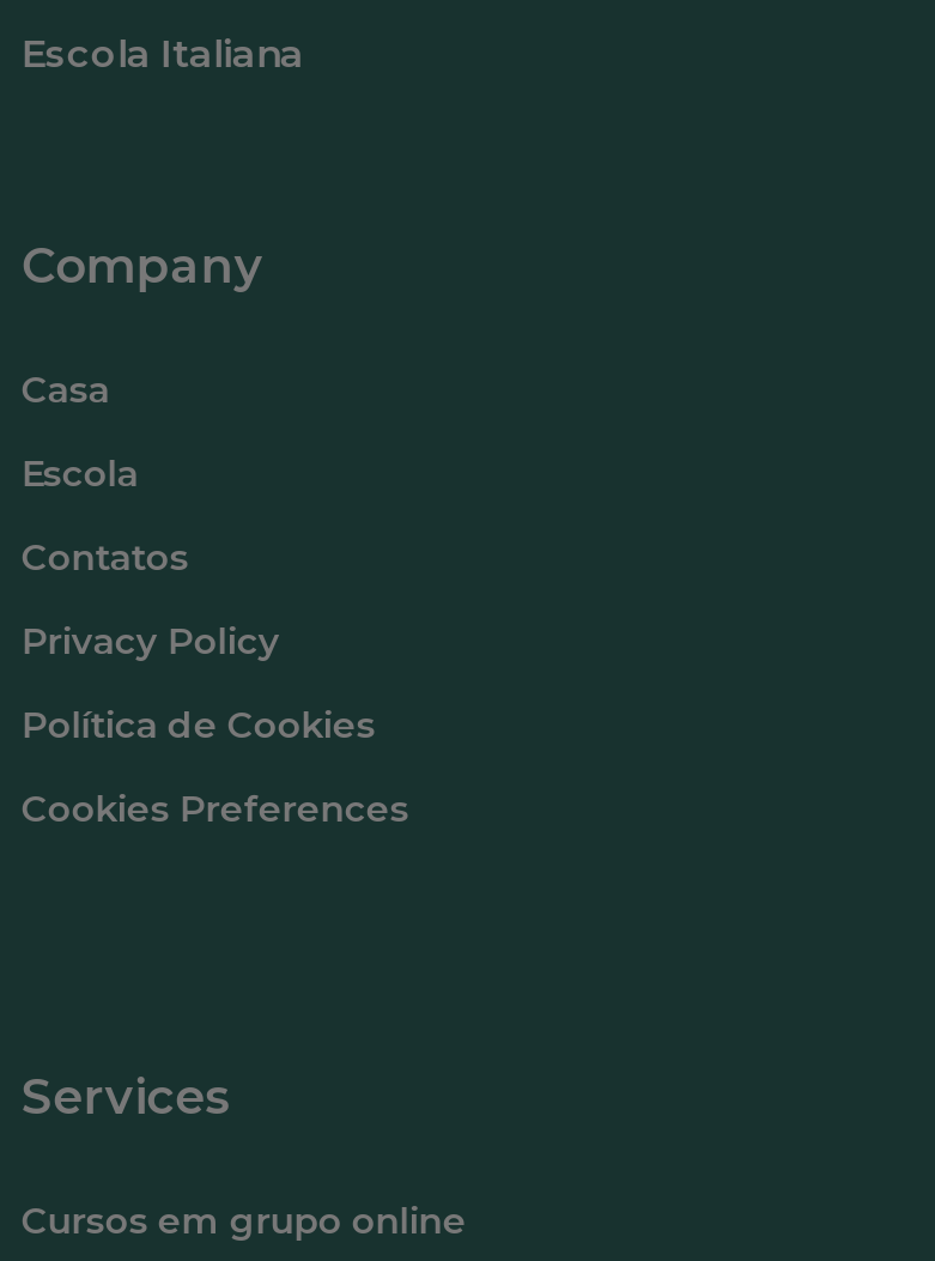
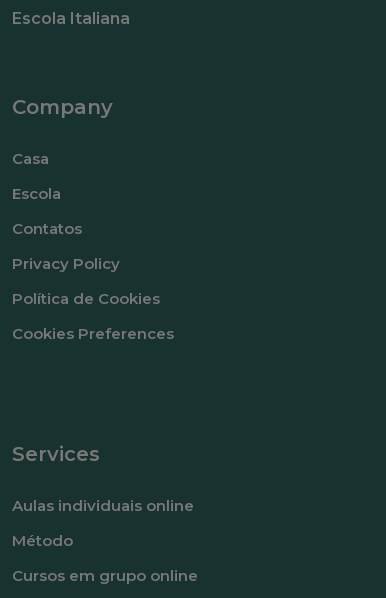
+ Aulas individuais online
+ Método
